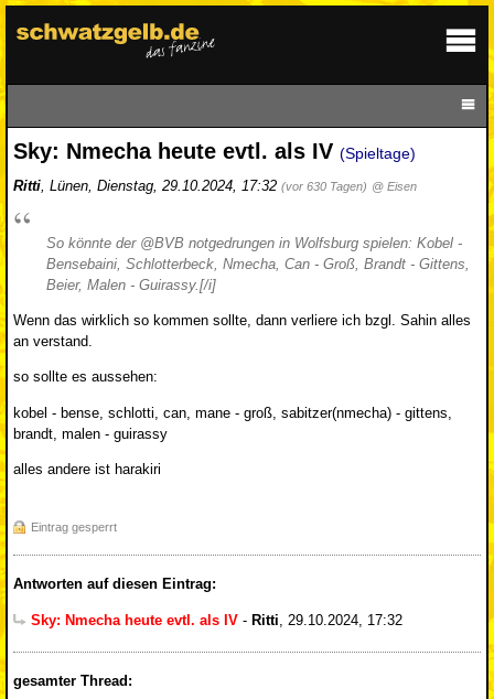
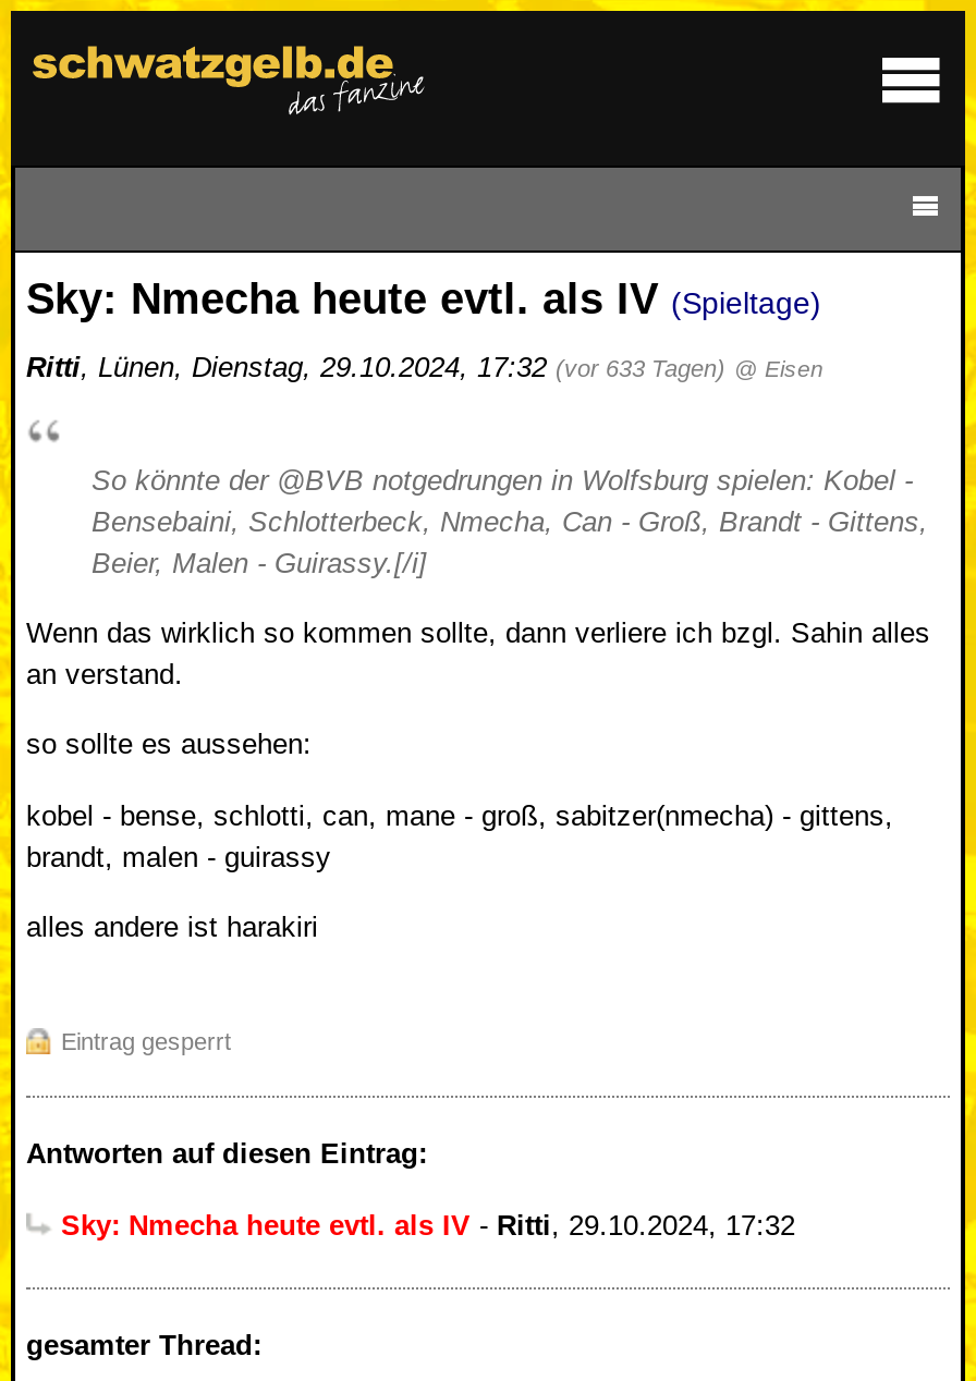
- Ritti, Lünen, Dienstag, 29.10.2024, 17:32 (vor 630 Tagen) @ Eisen
+ Ritti, Lünen, Dienstag, 29.10.2024, 17:32 (vor 633 Tagen) @ Eisen
